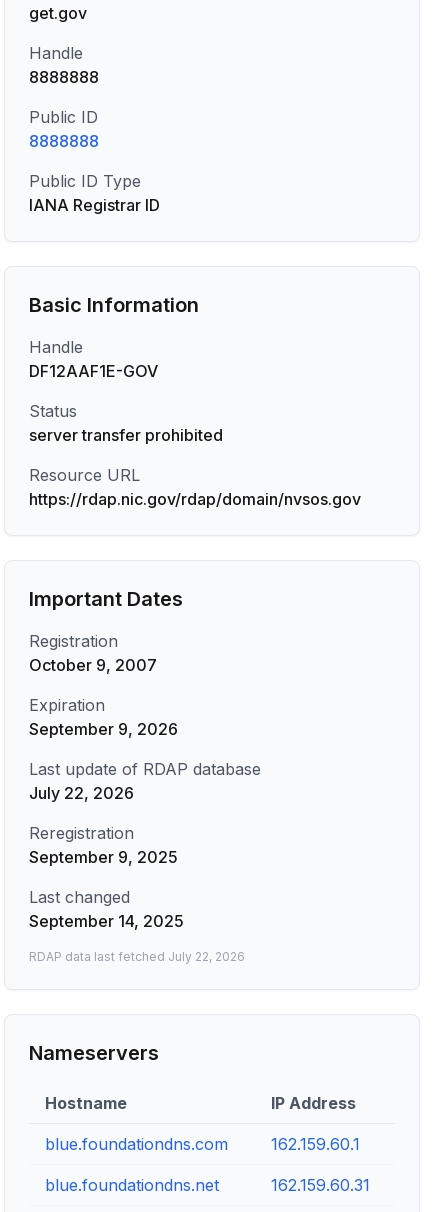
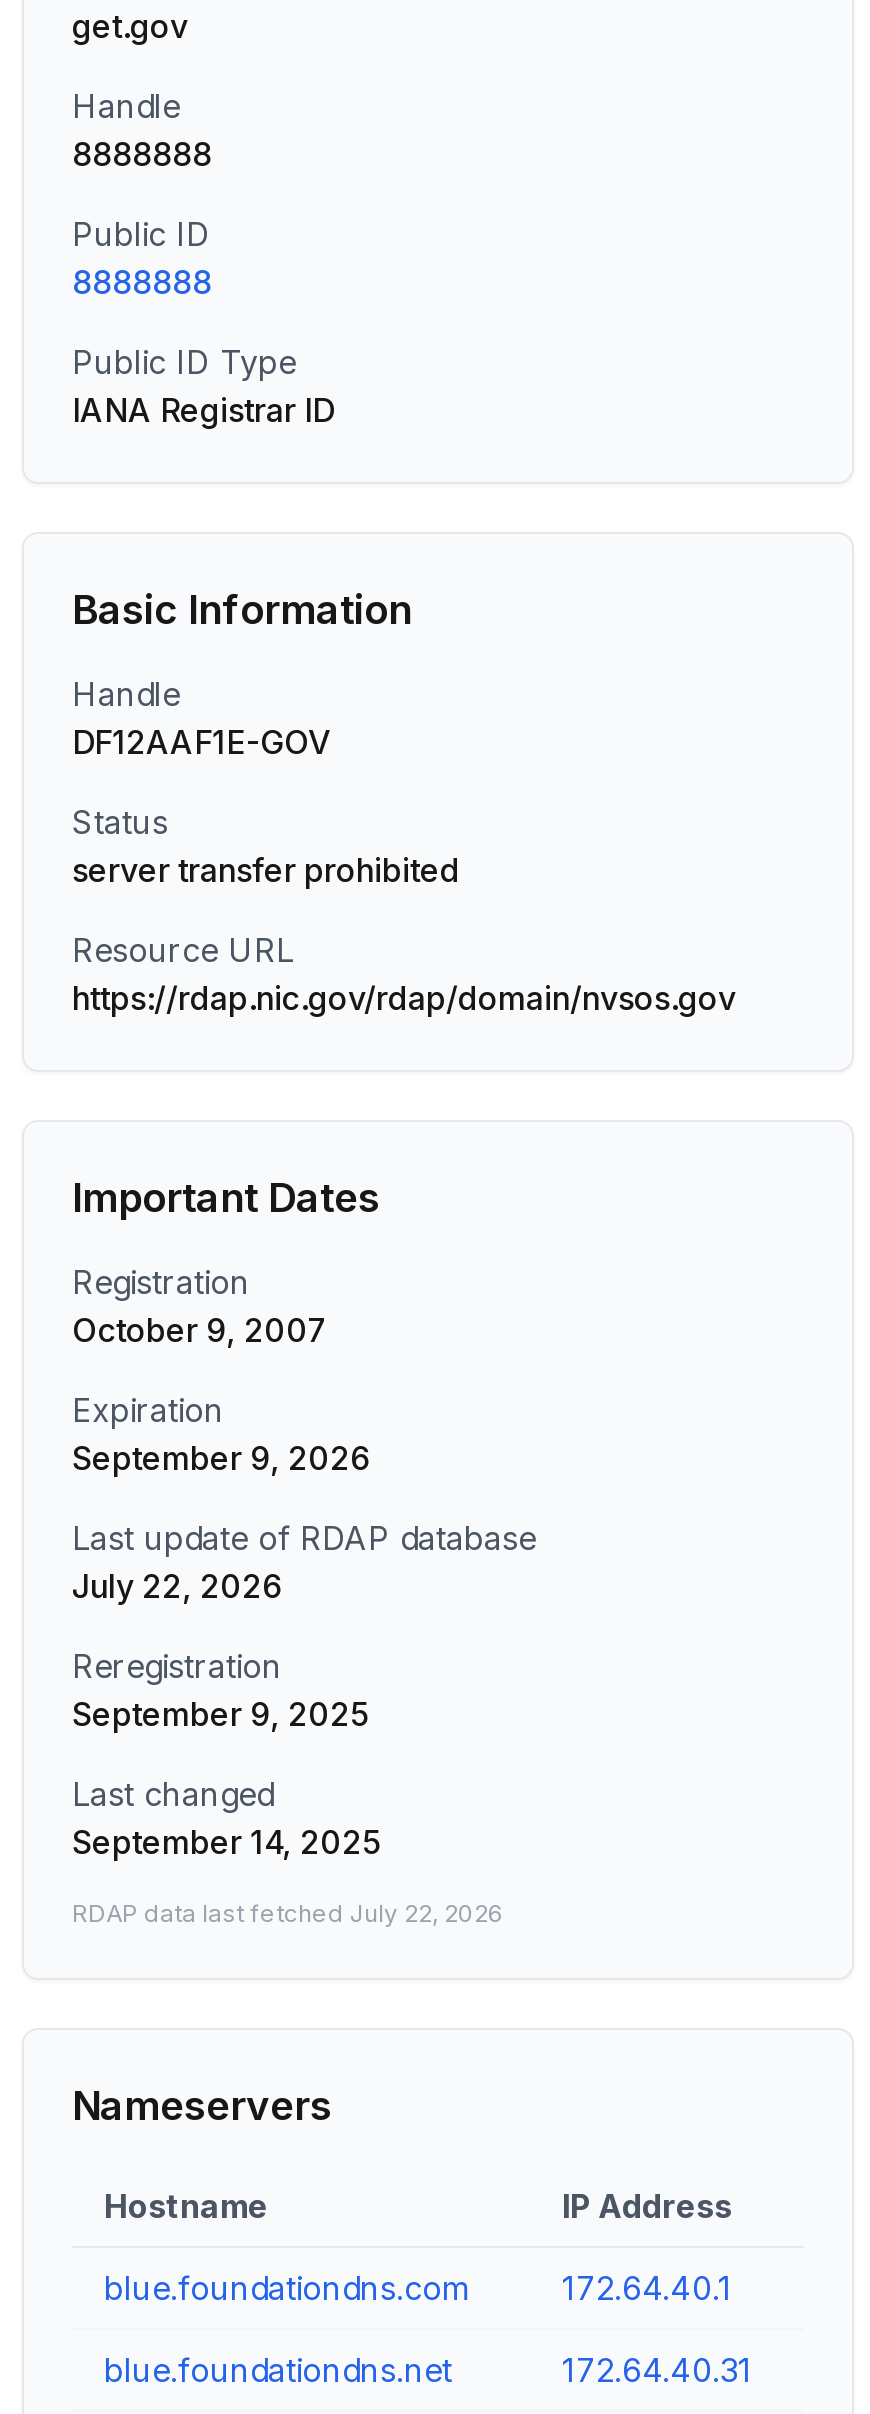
- 162.159.60.1
+ 172.64.40.1

- 162.159.60.31
+ 172.64.40.31
